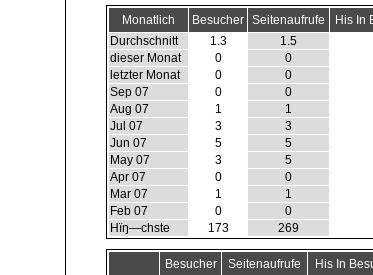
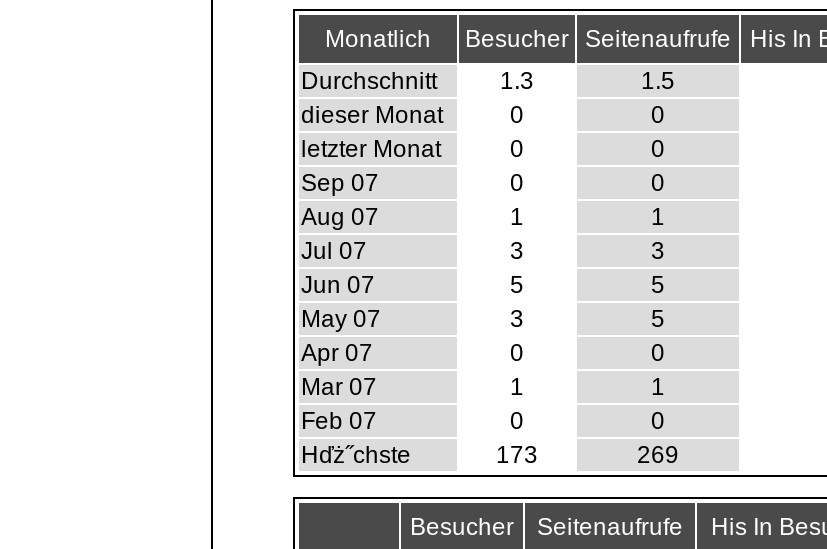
- Hïŋ―chste
+ Hďż˝chste
